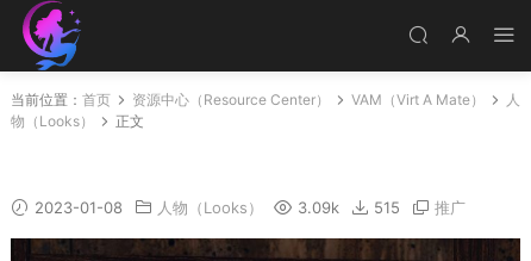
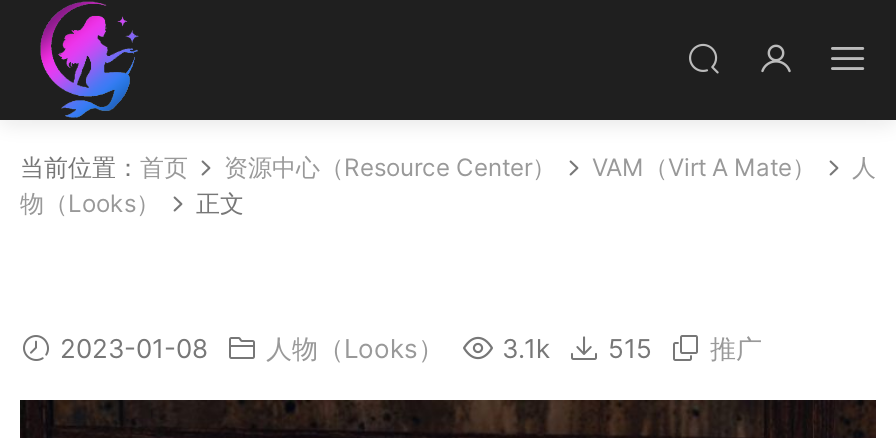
- 2023-01-08 人物（Looks） 3.09k 515 推广
+ 2023-01-08 人物（Looks） 3.1k 515 推广
